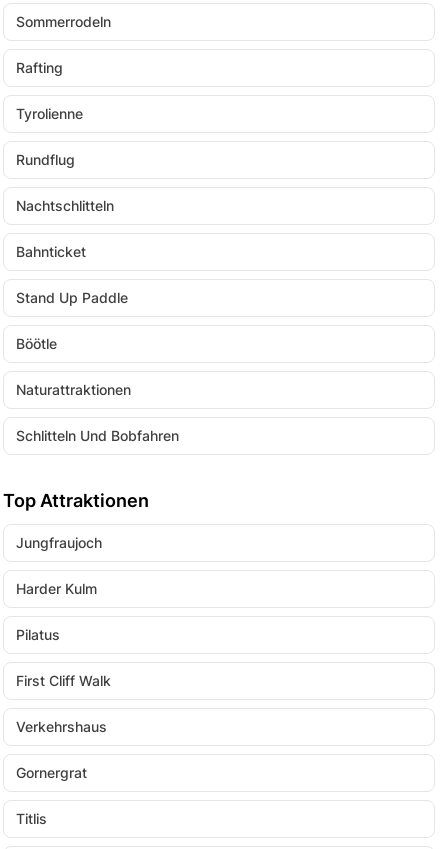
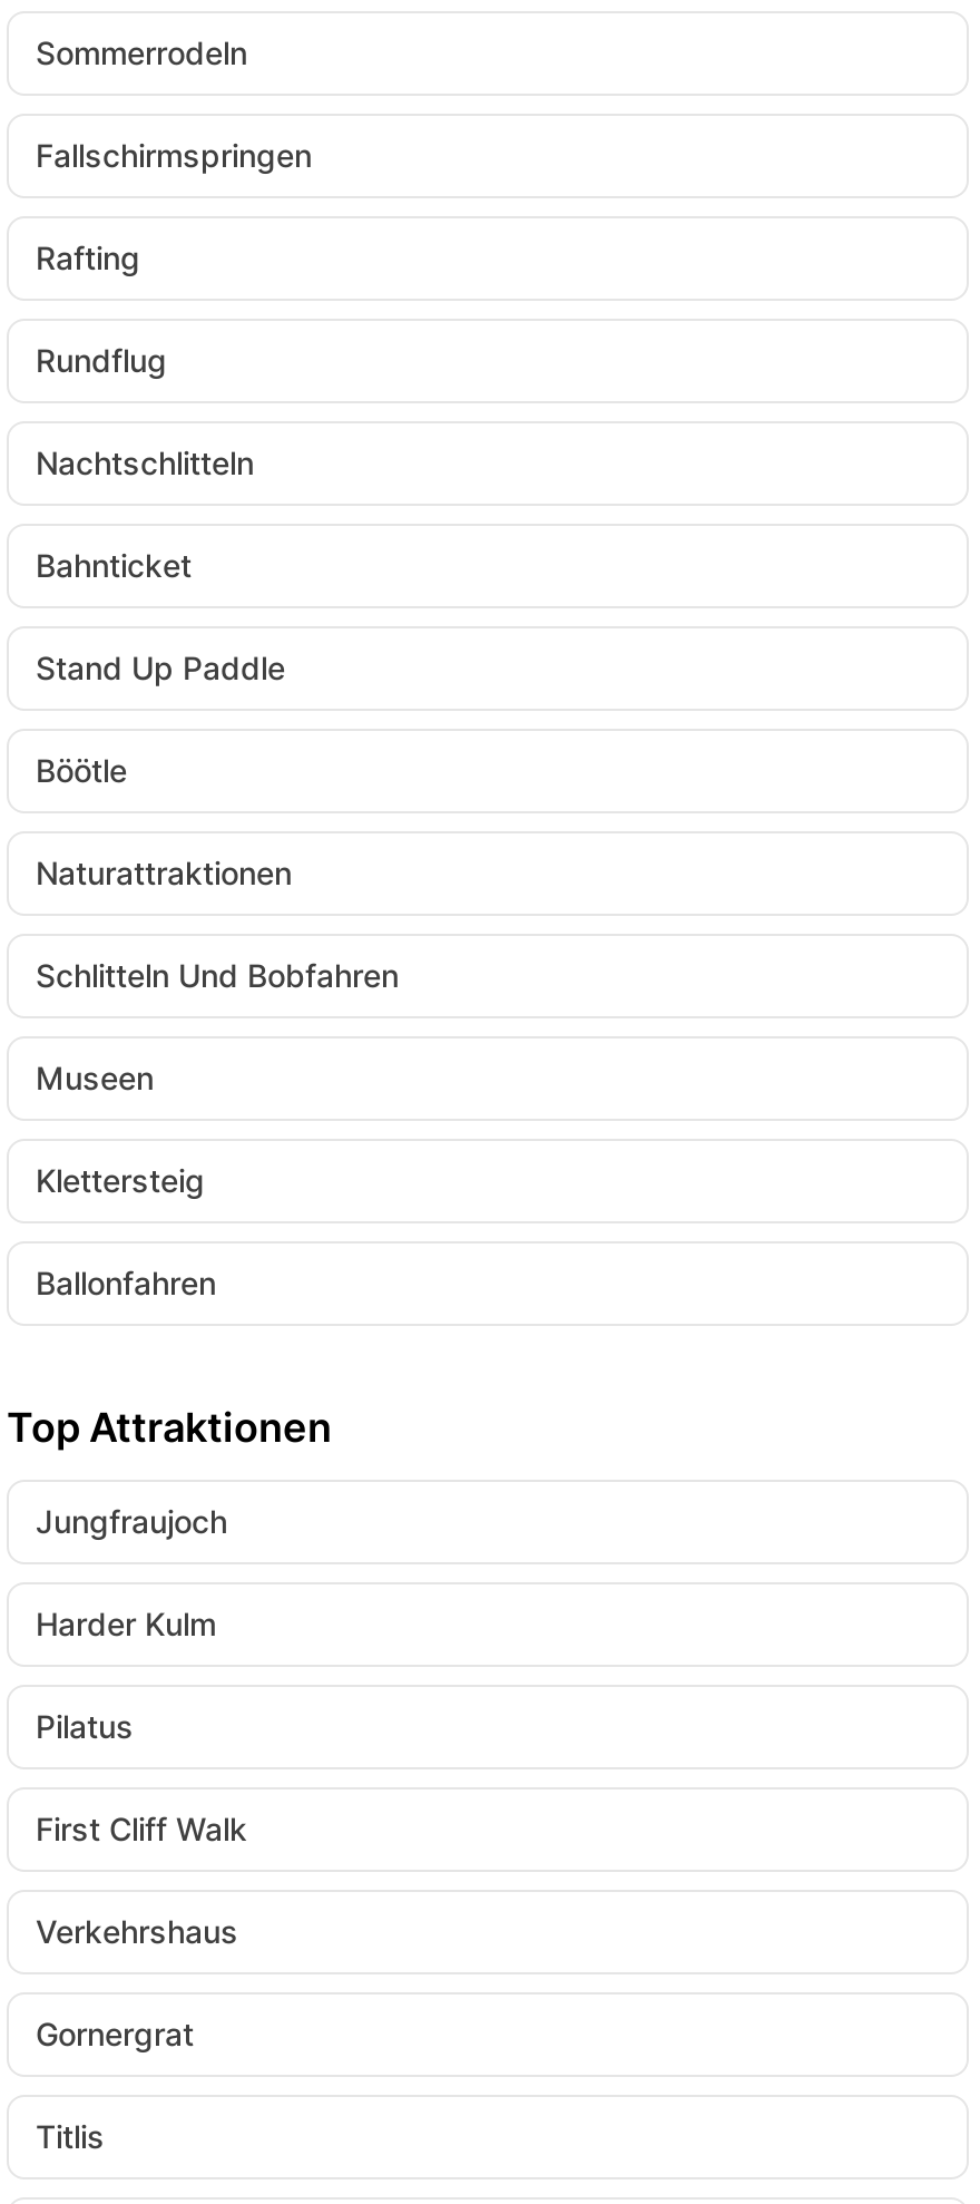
+ Fallschirmspringen

- Tyrolienne

+ Museen
+ Klettersteig
+ Ballonfahren
